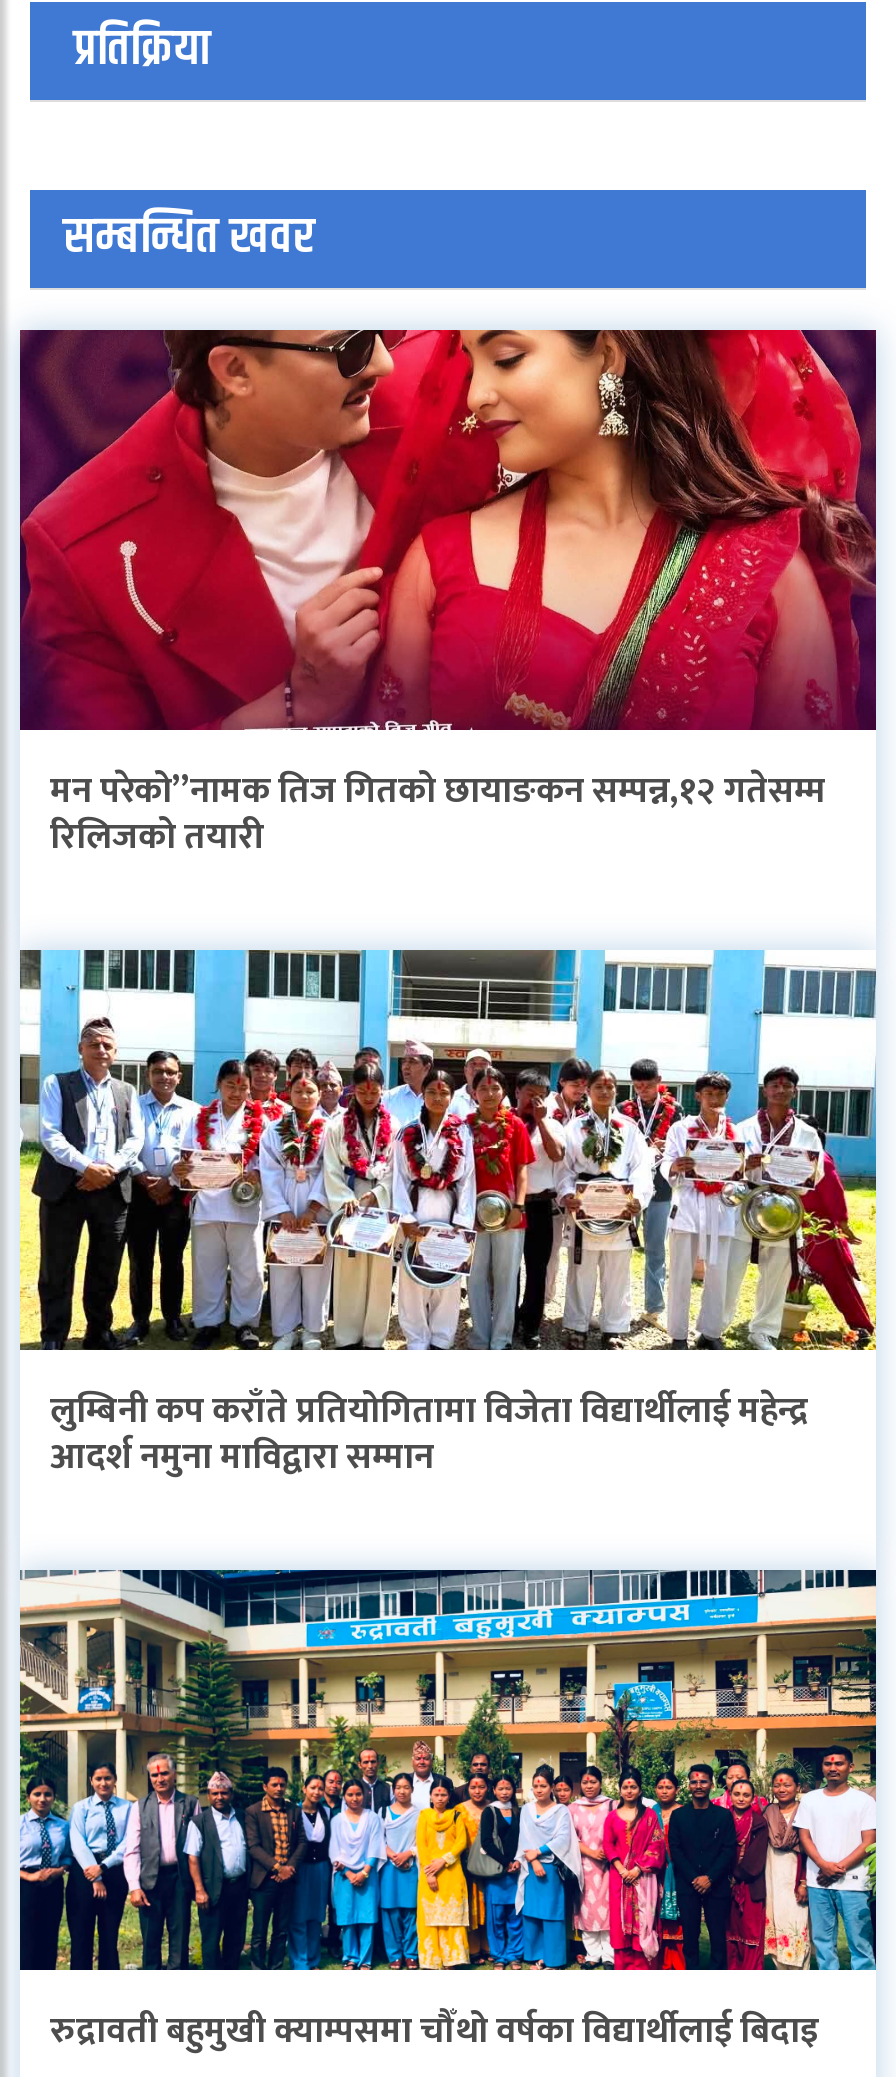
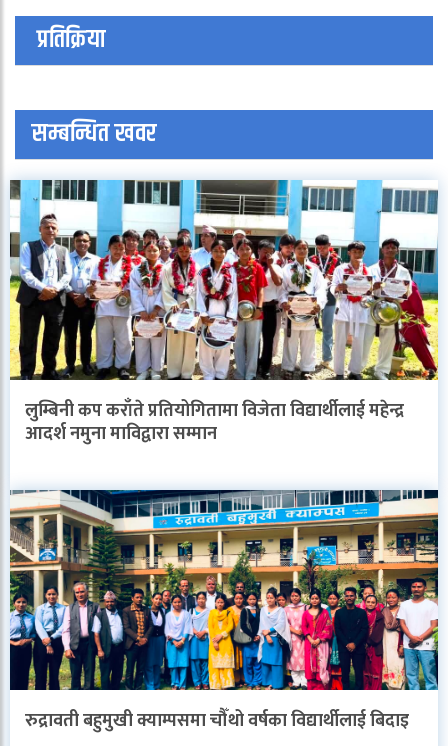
- [image]
- मन परेको”नामक तिज गितको छायाङकन सम्पन्न,१२ गतेसम्म
- रिलिजको तयारी
